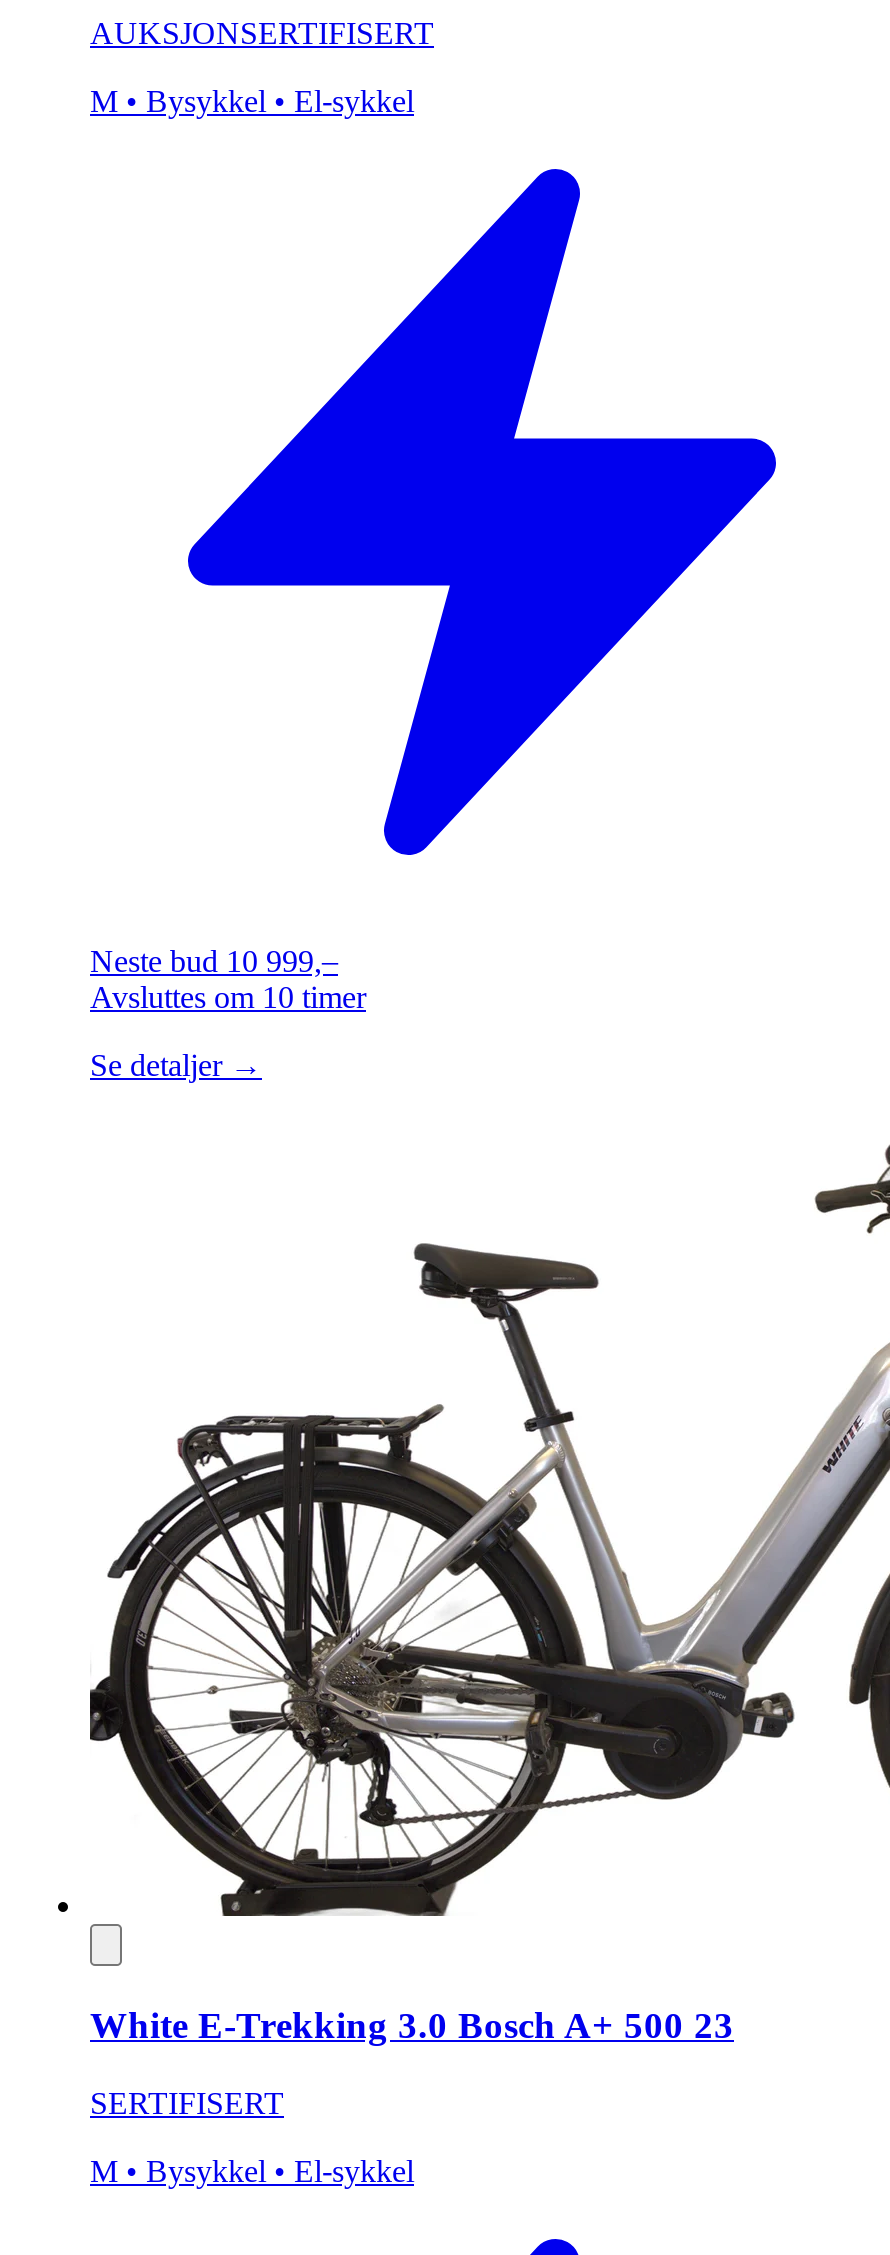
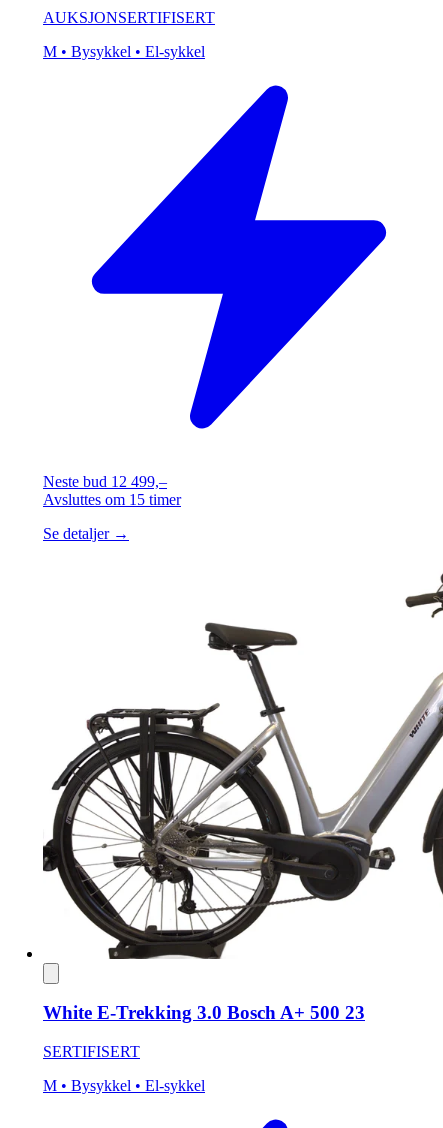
- Neste bud 10 999,–
+ Neste bud 12 499,–

- Avsluttes om 10 timer
+ Avsluttes om 15 timer
